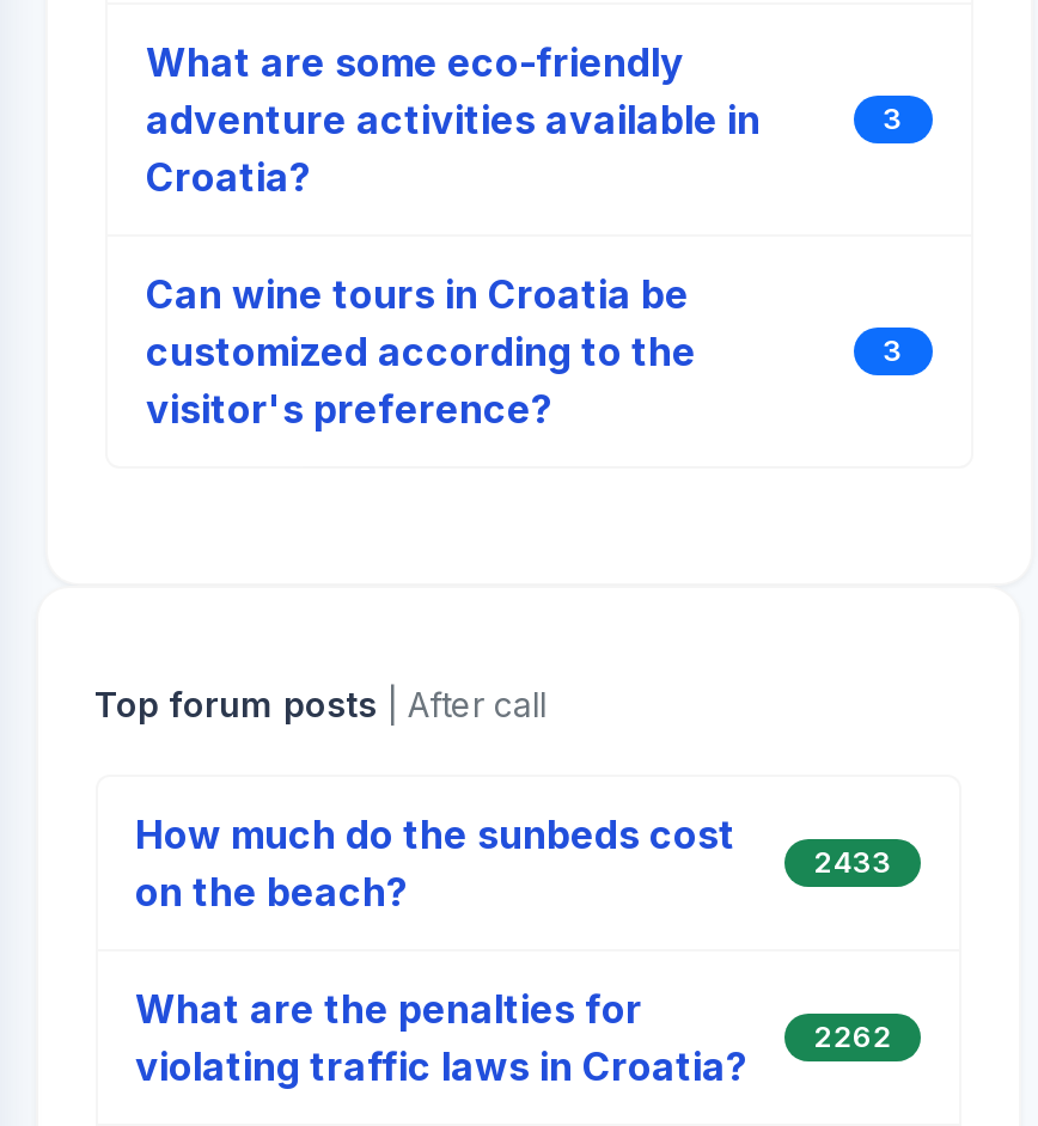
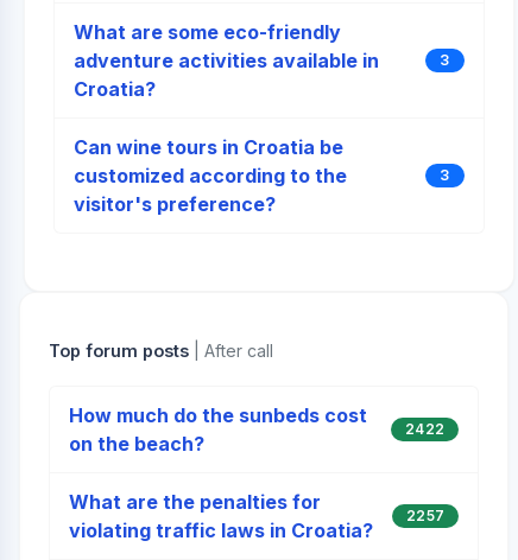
- 2433
+ 2422

- 2262
+ 2257
